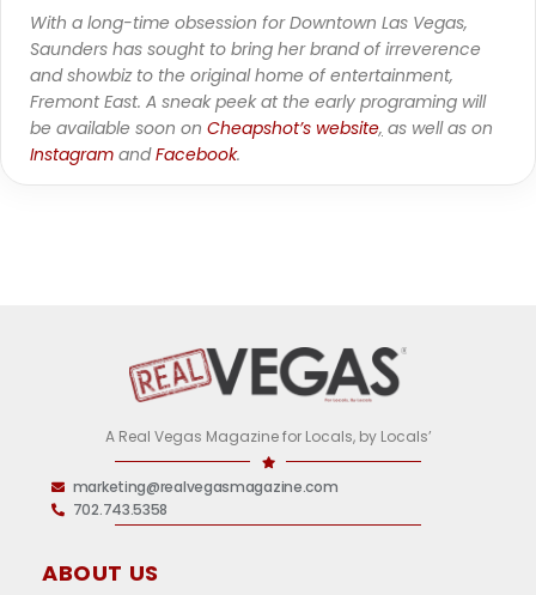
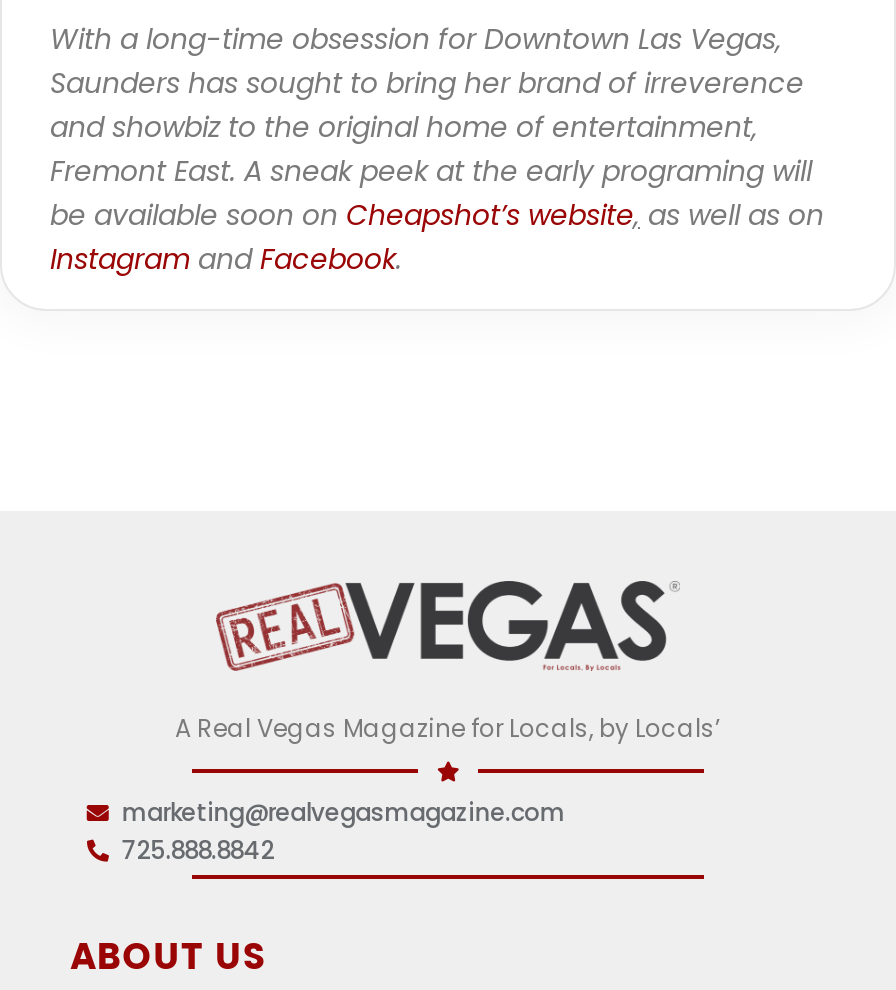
- 702.743.5358
+ 725.888.8842
